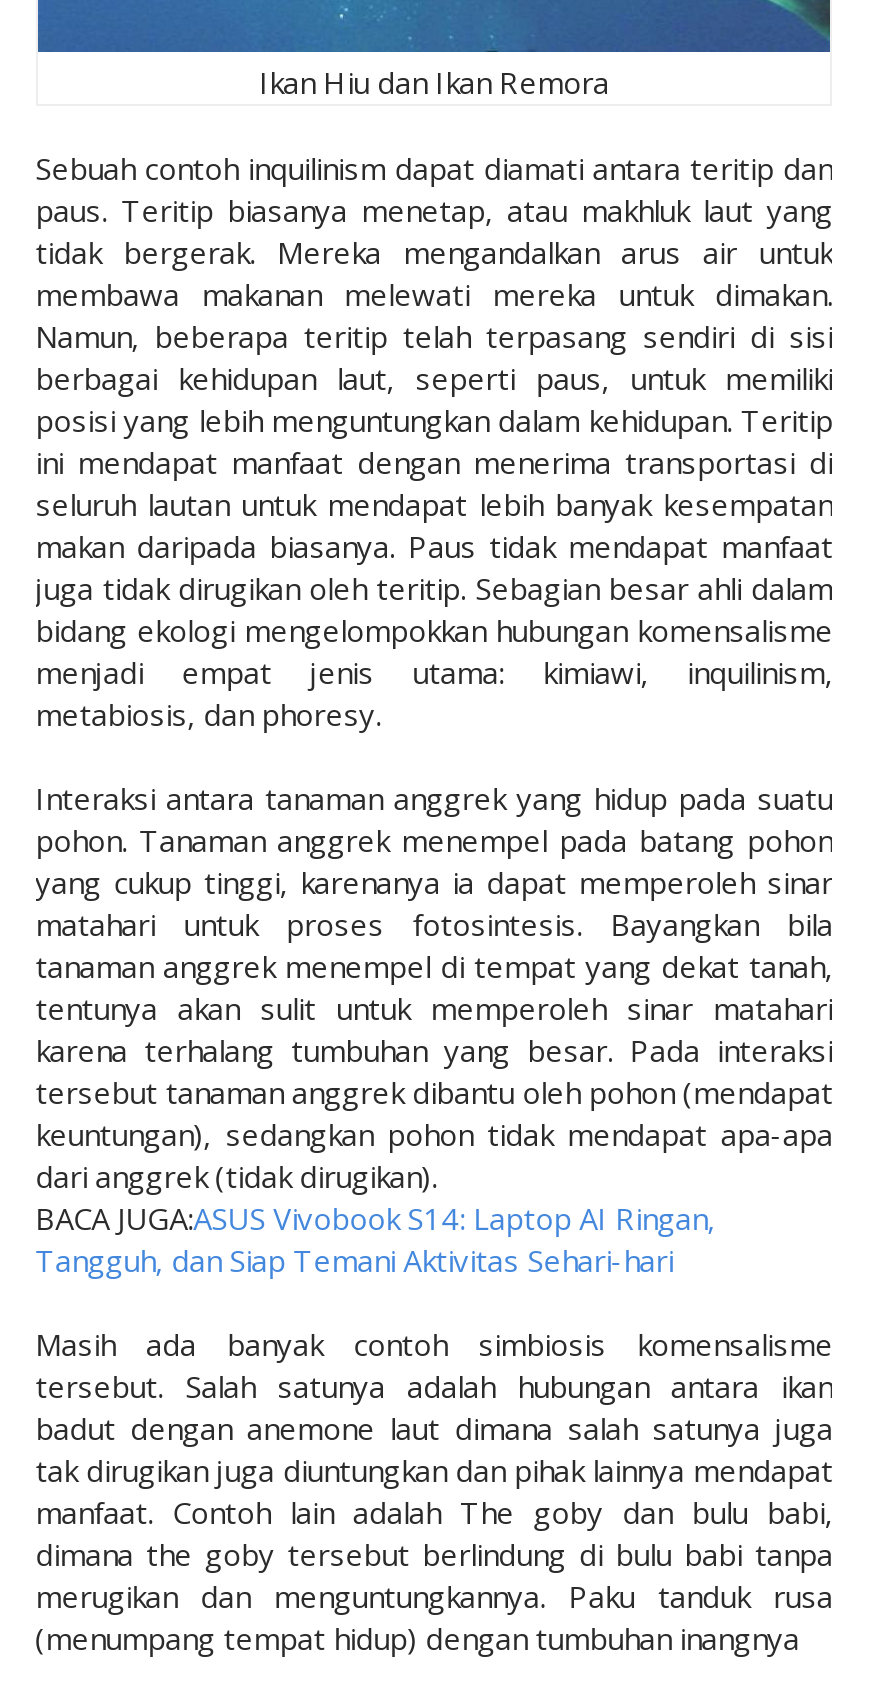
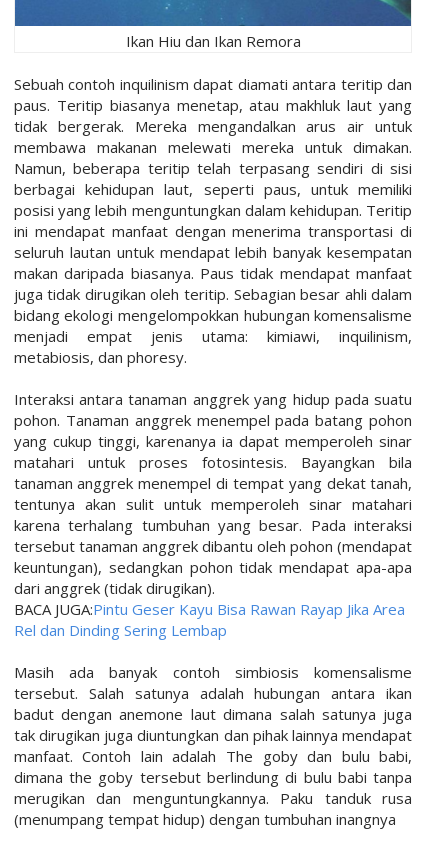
- BACA JUGA:ASUS Vivobook S14: Laptop AI Ringan,
- Tangguh, dan Siap Temani Aktivitas Sehari-hari
+ BACA JUGA:Pintu Geser Kayu Bisa Rawan Rayap Jika Area
+ Rel dan Dinding Sering Lembap
